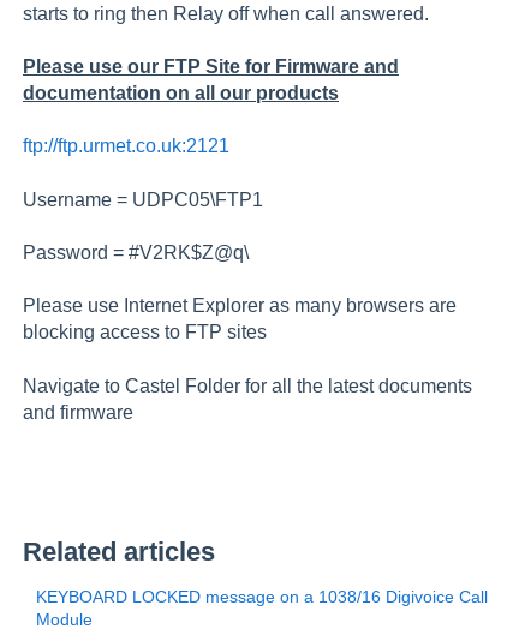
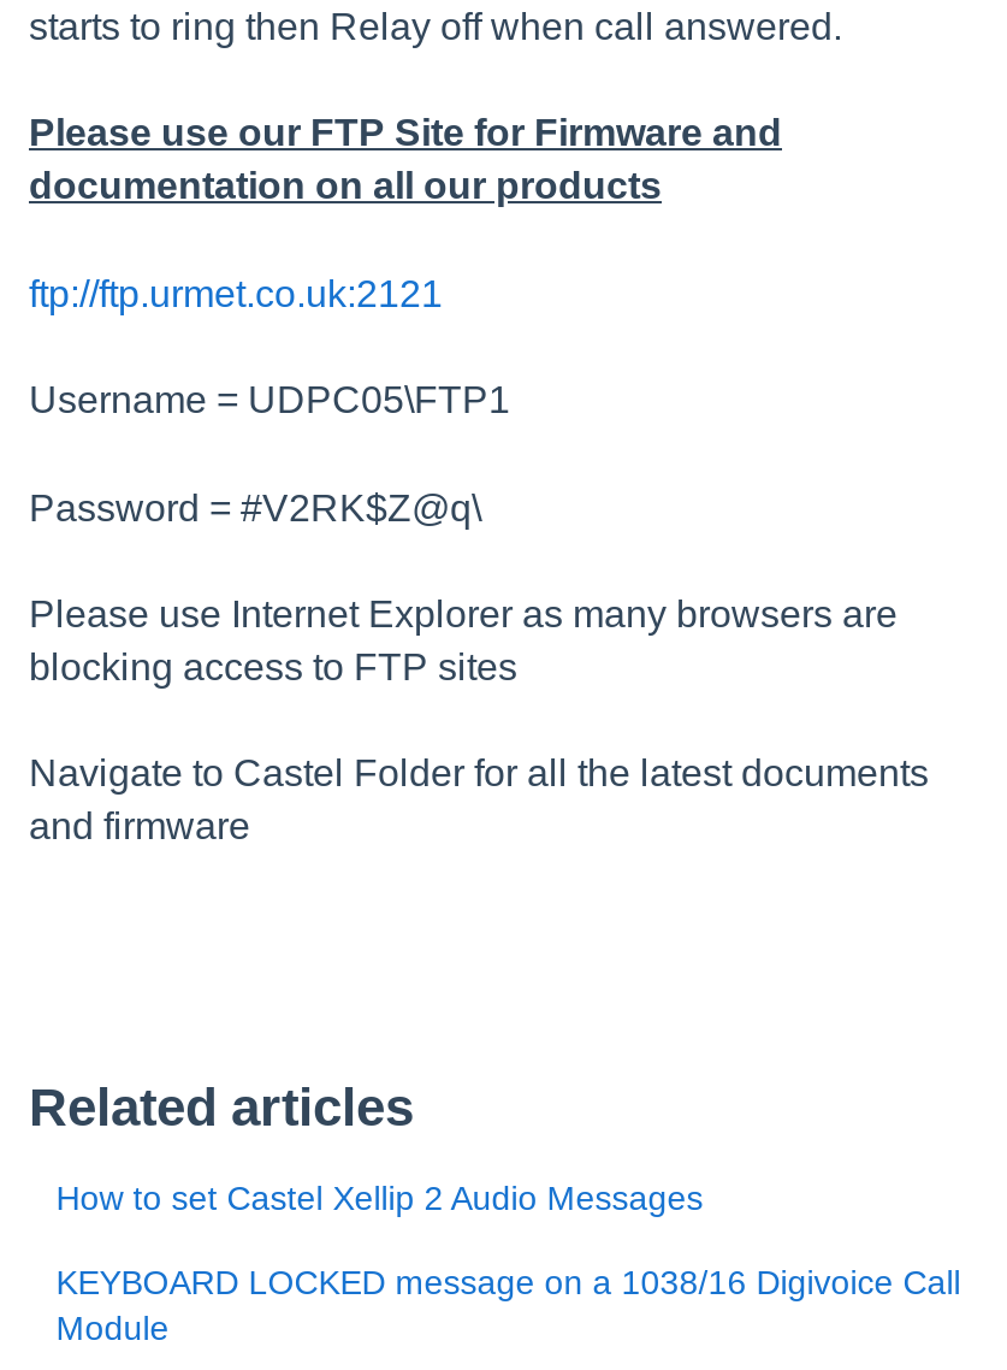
+ How to set Castel Xellip 2 Audio Messages
